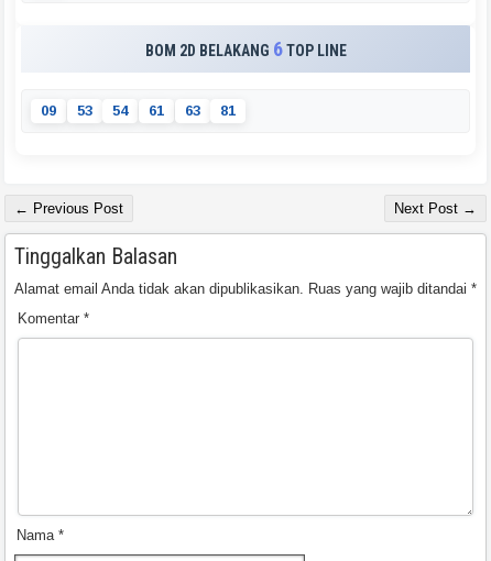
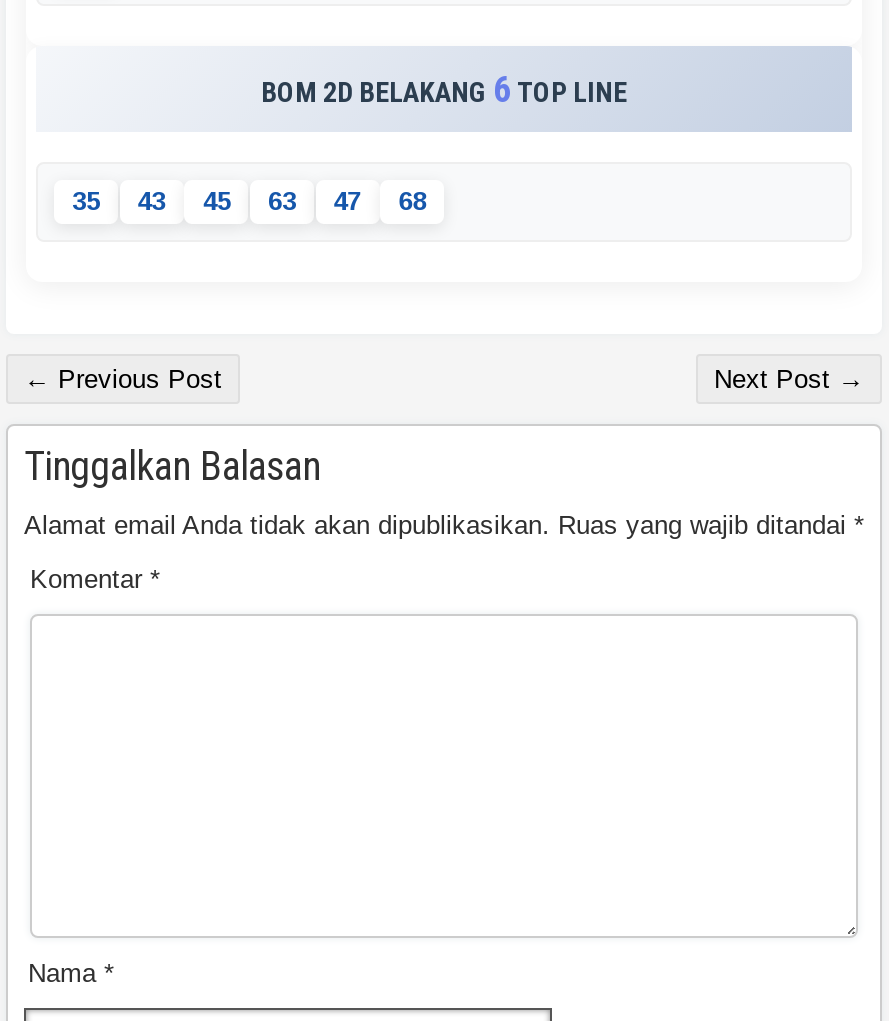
- 09
- 53
- 54
- 61
+ 35
+ 43
+ 45

- 81
+ 47
+ 68
